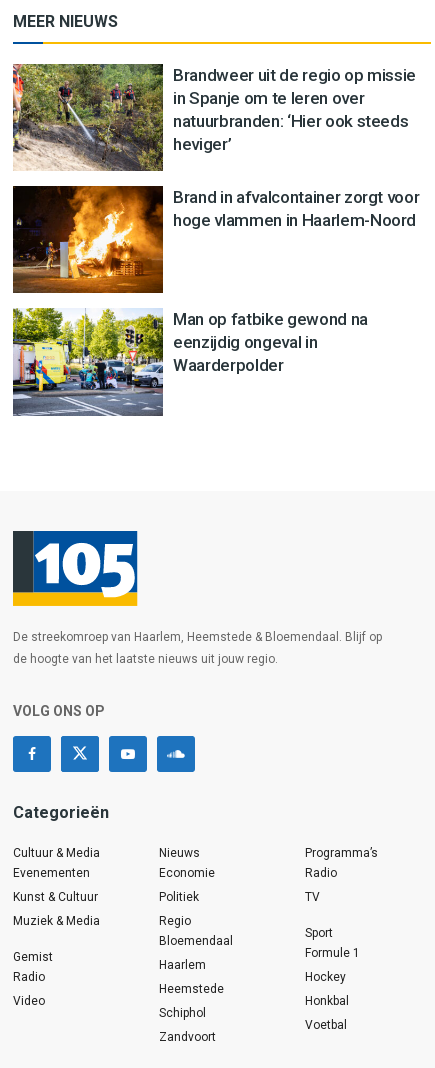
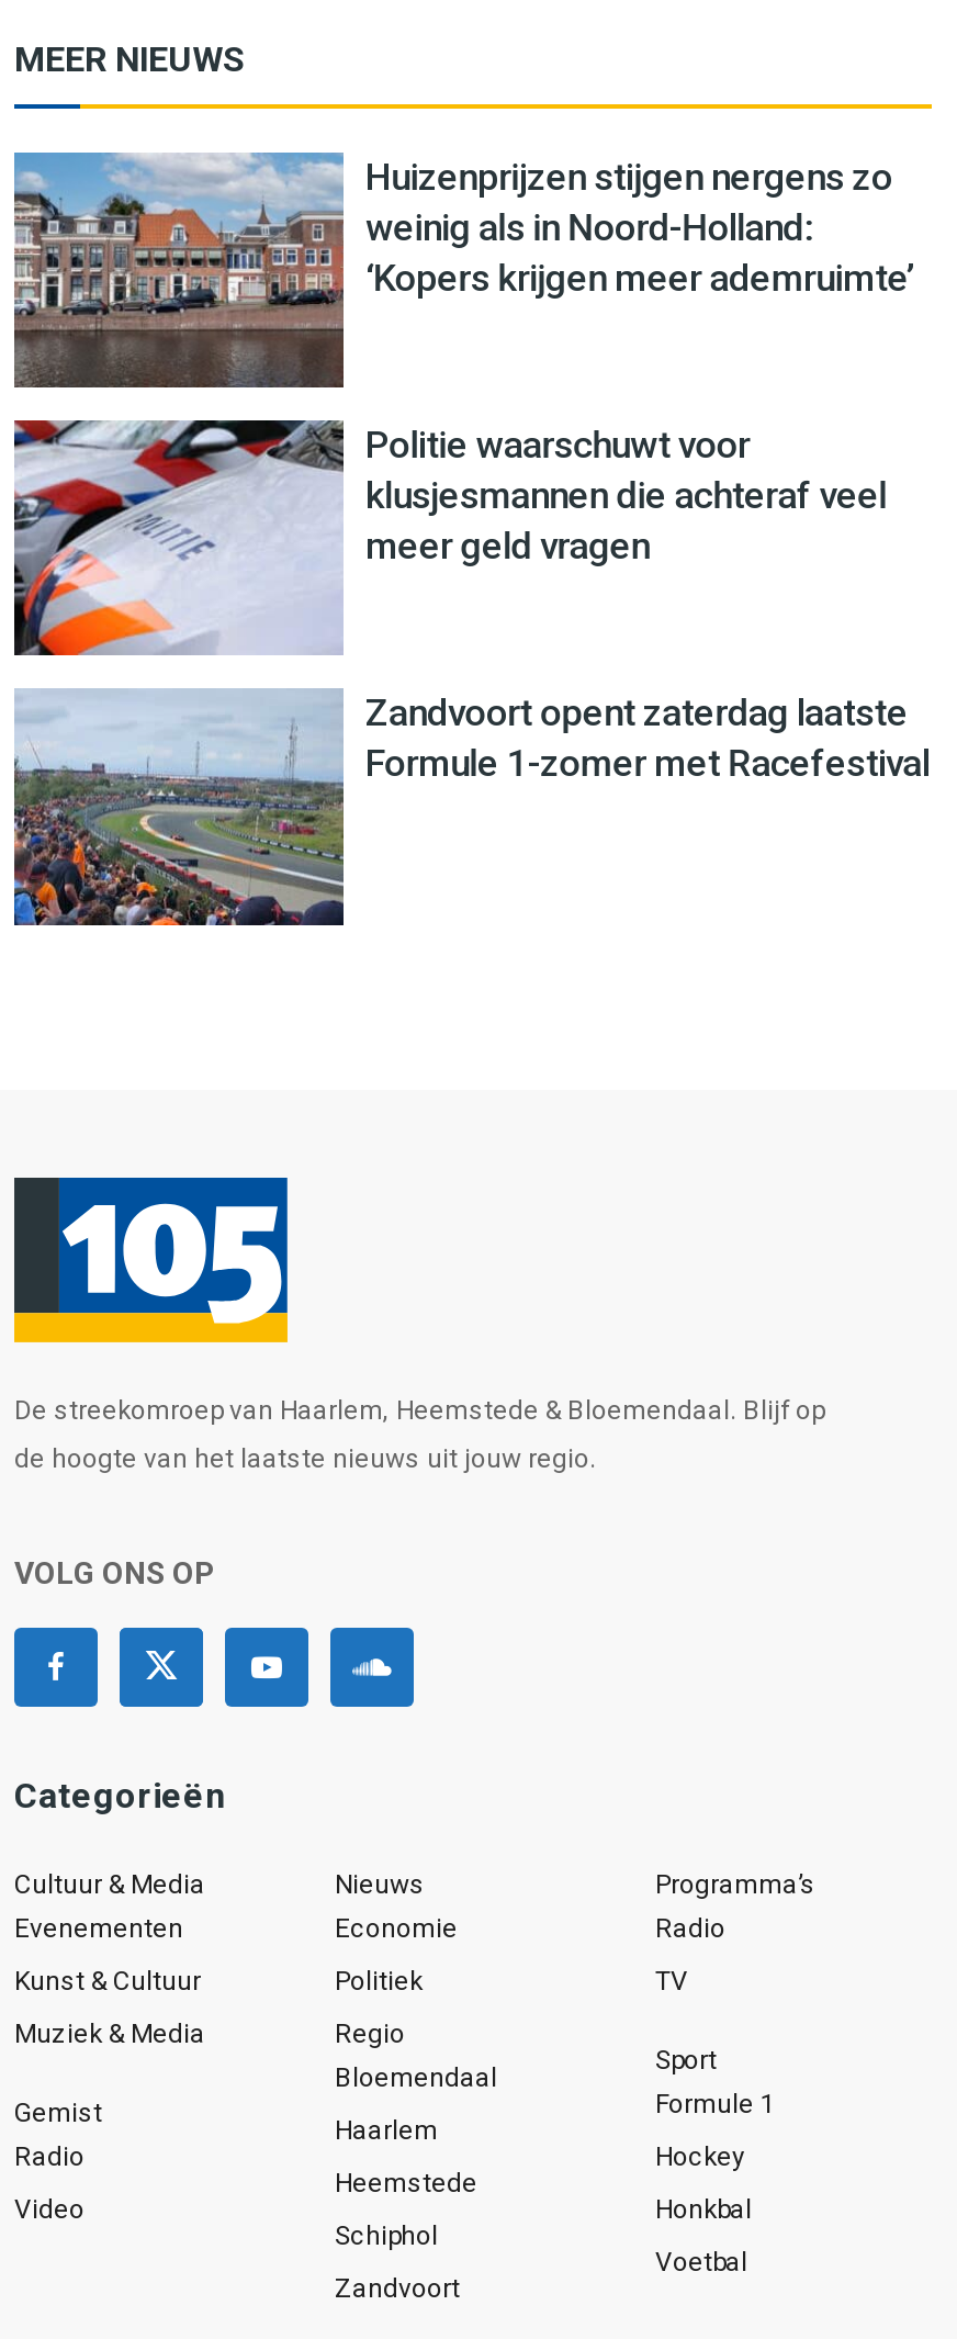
- [image]
- Brandweer uit de regio op missie
- in Spanje om te leren over
- natuurbranden: ‘Hier ook steeds
- heviger’
+ [image]
+ Huizenprijzen stijgen nergens zo
+ weinig als in Noord-Holland:
+ ‘Kopers krijgen meer ademruimte’

- [image]
- Brand in afvalcontainer zorgt voor
- hoge vlammen in Haarlem-Noord
+ [image]
+ Politie waarschuwt voor
+ klusjesmannen die achteraf veel
+ meer geld vragen

- [image]
- Man op fatbike gewond na
- eenzijdig ongeval in
- Waarderpolder
+ [image]
+ Zandvoort opent zaterdag laatste
+ Formule 1-zomer met Racefestival
